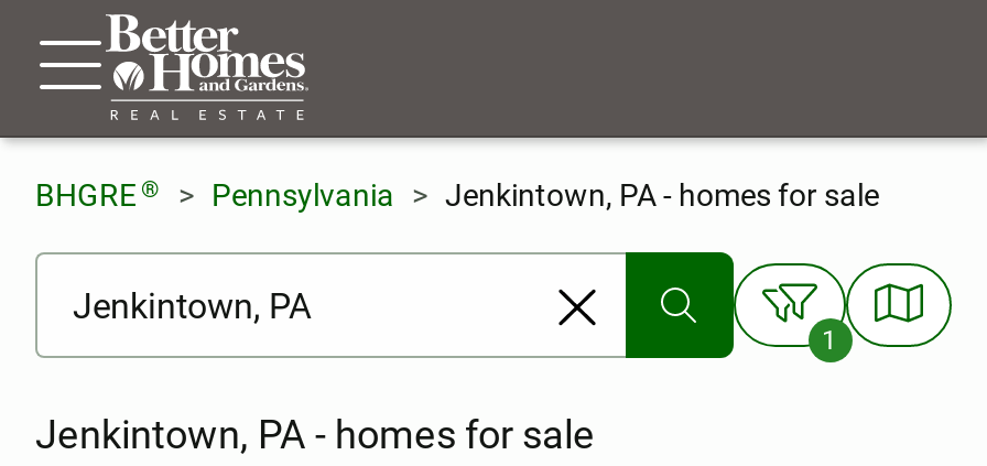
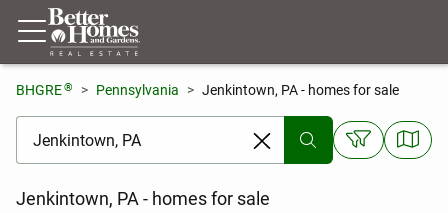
- 1
